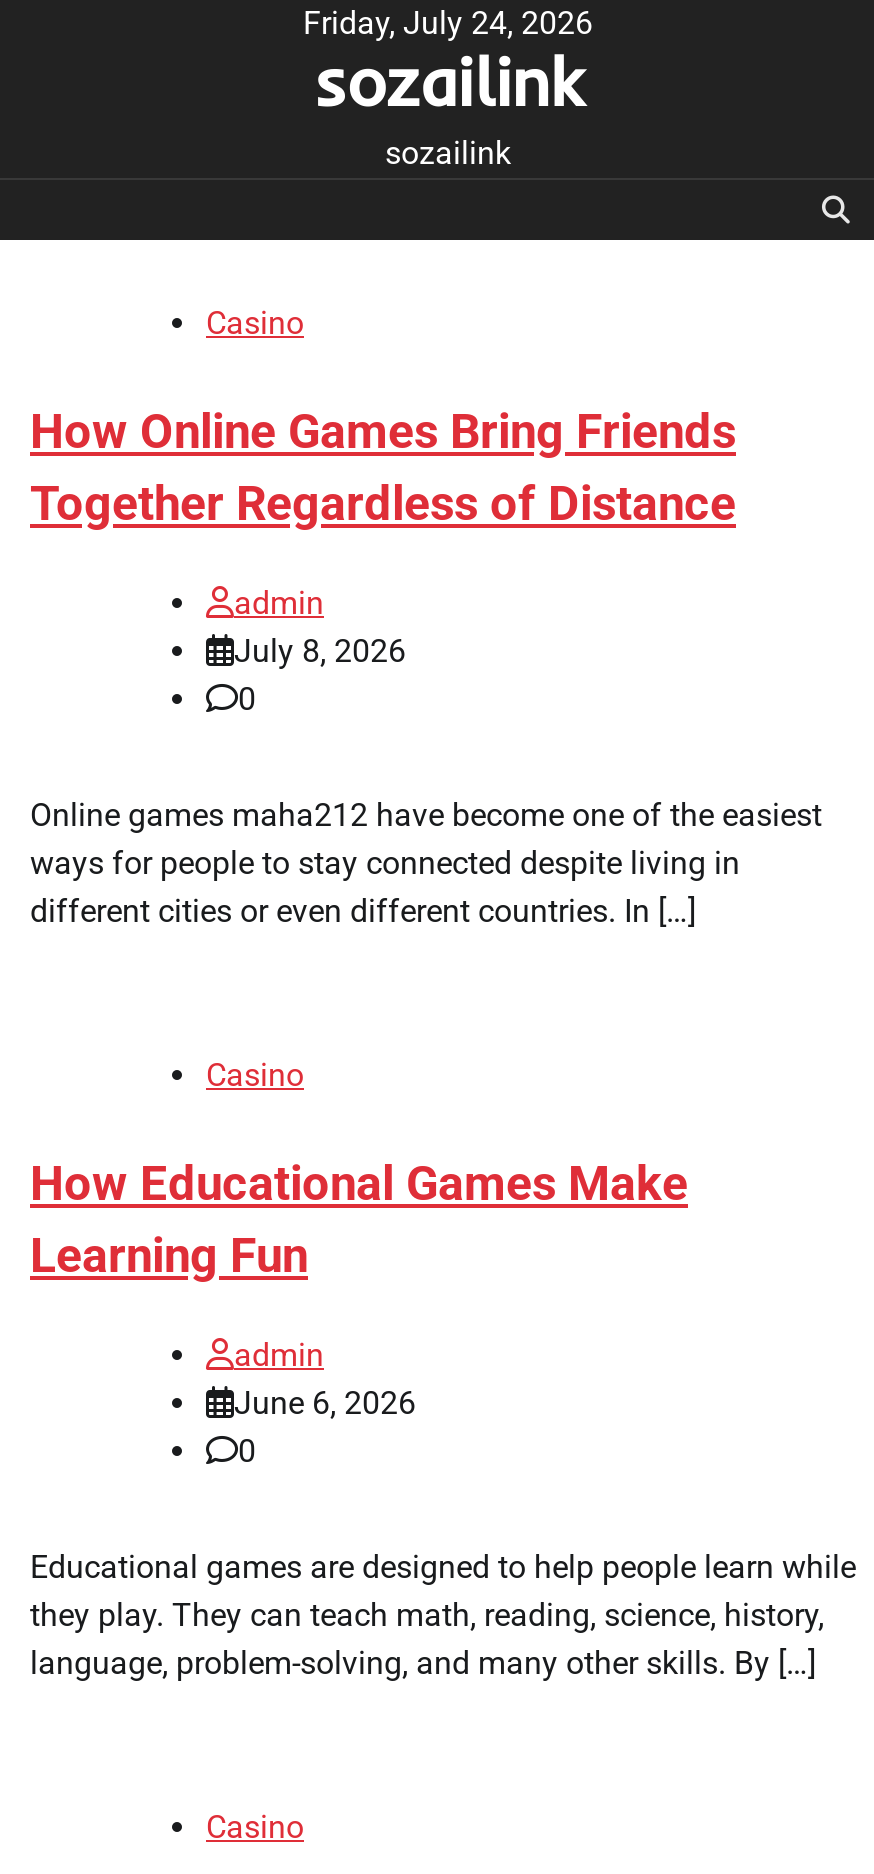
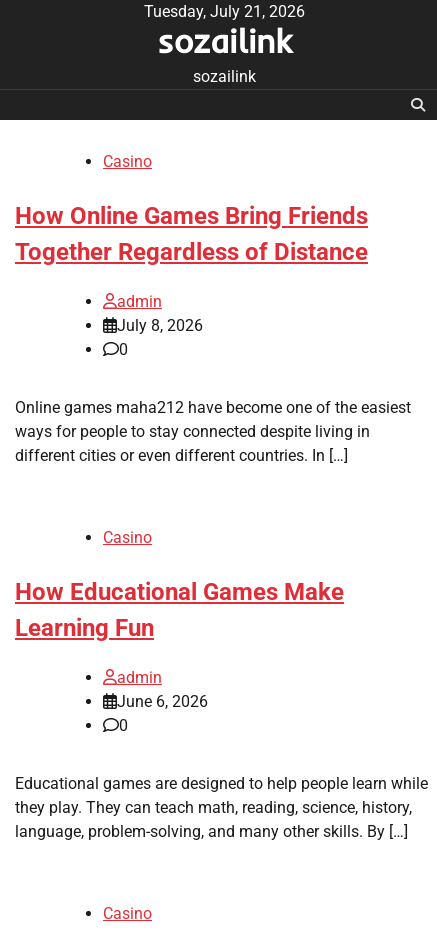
- Friday, July 24, 2026
+ Tuesday, July 21, 2026
